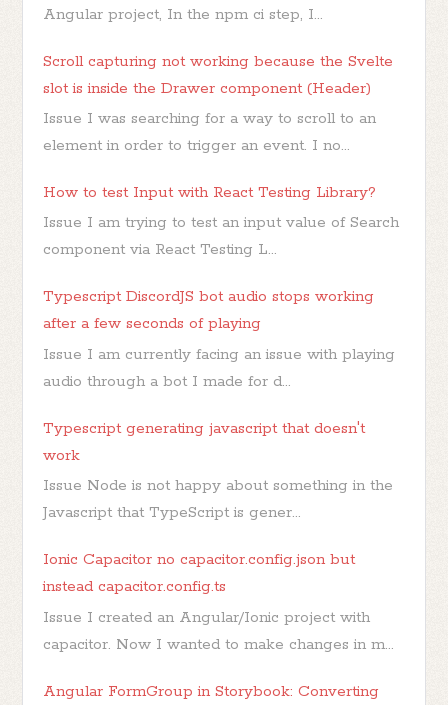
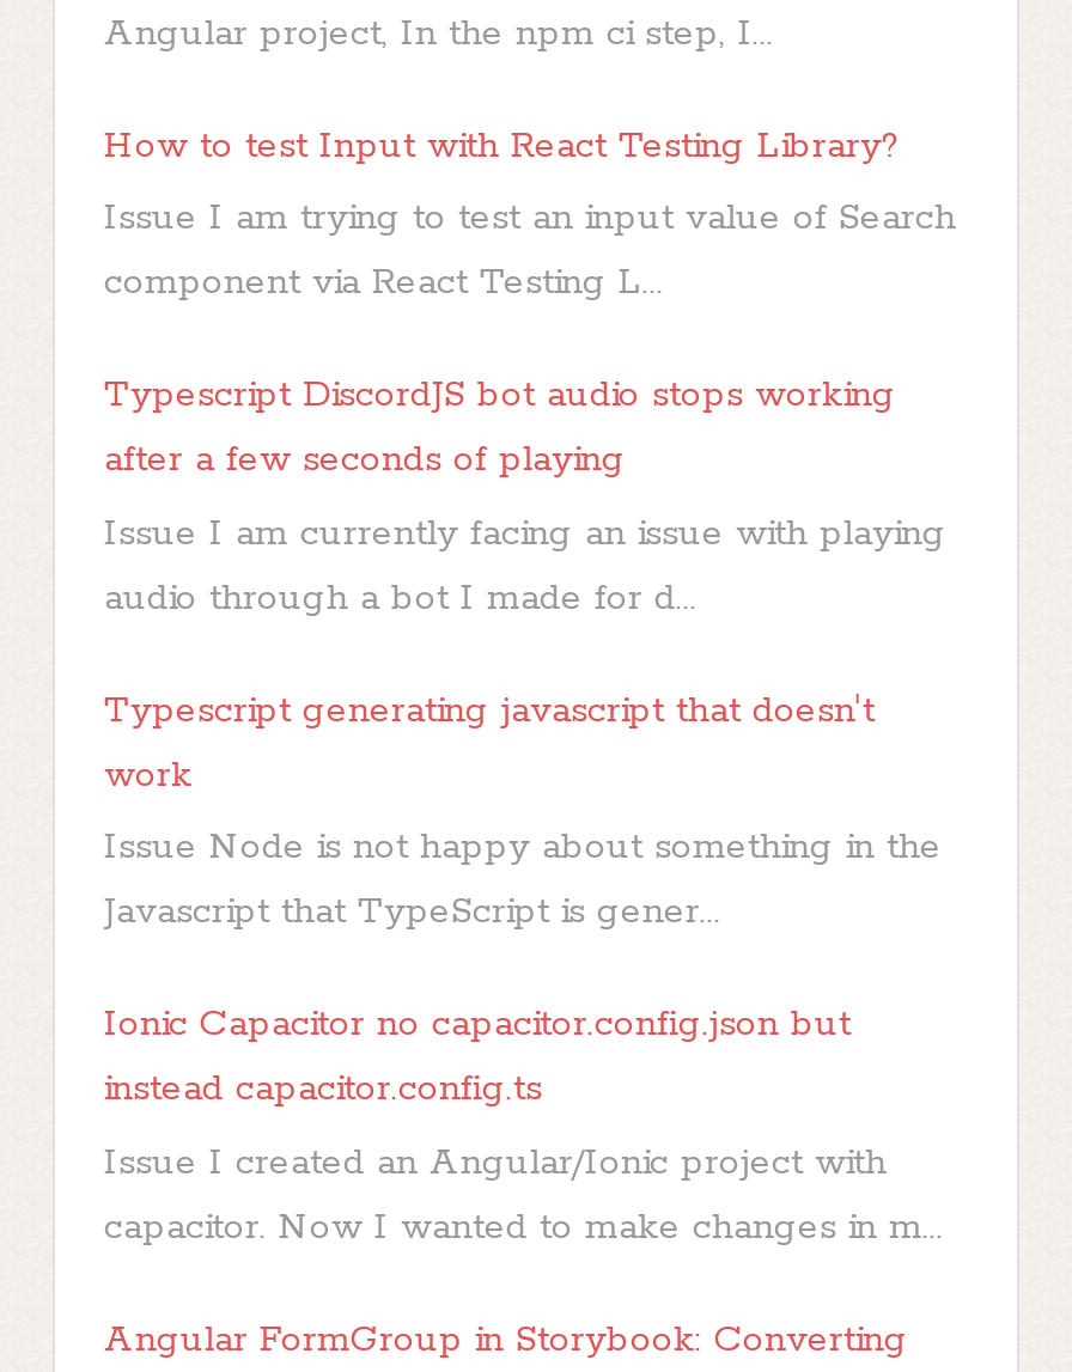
- Scroll capturing not working because the Svelte
- slot is inside the Drawer component (Header)
- Issue I was searching for a way to scroll to an
- element in order to trigger an event. I no...
